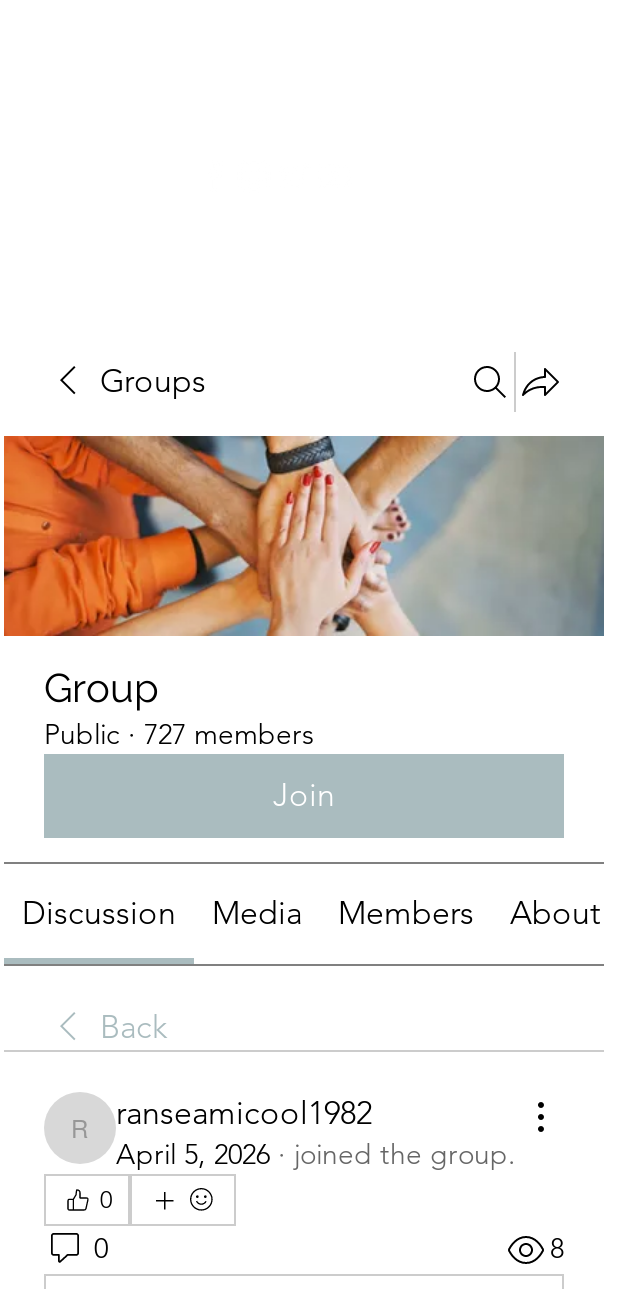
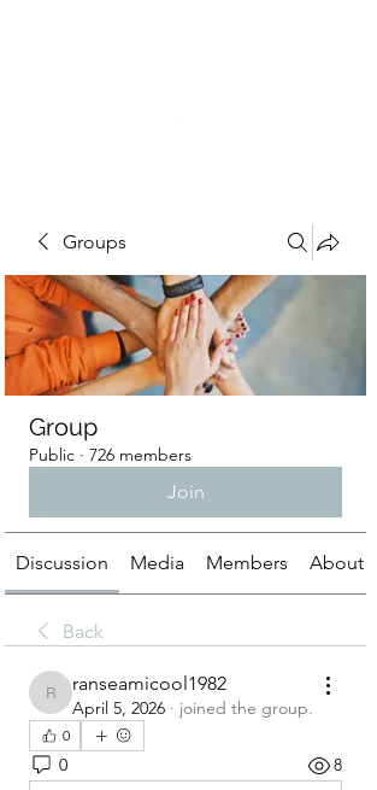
- Public · 727 members
+ Public · 726 members
